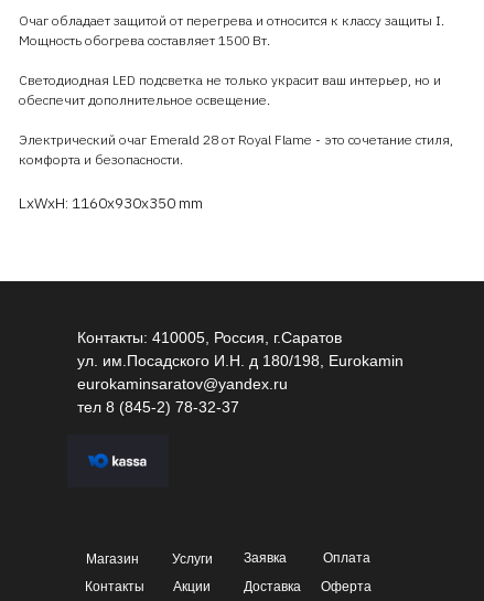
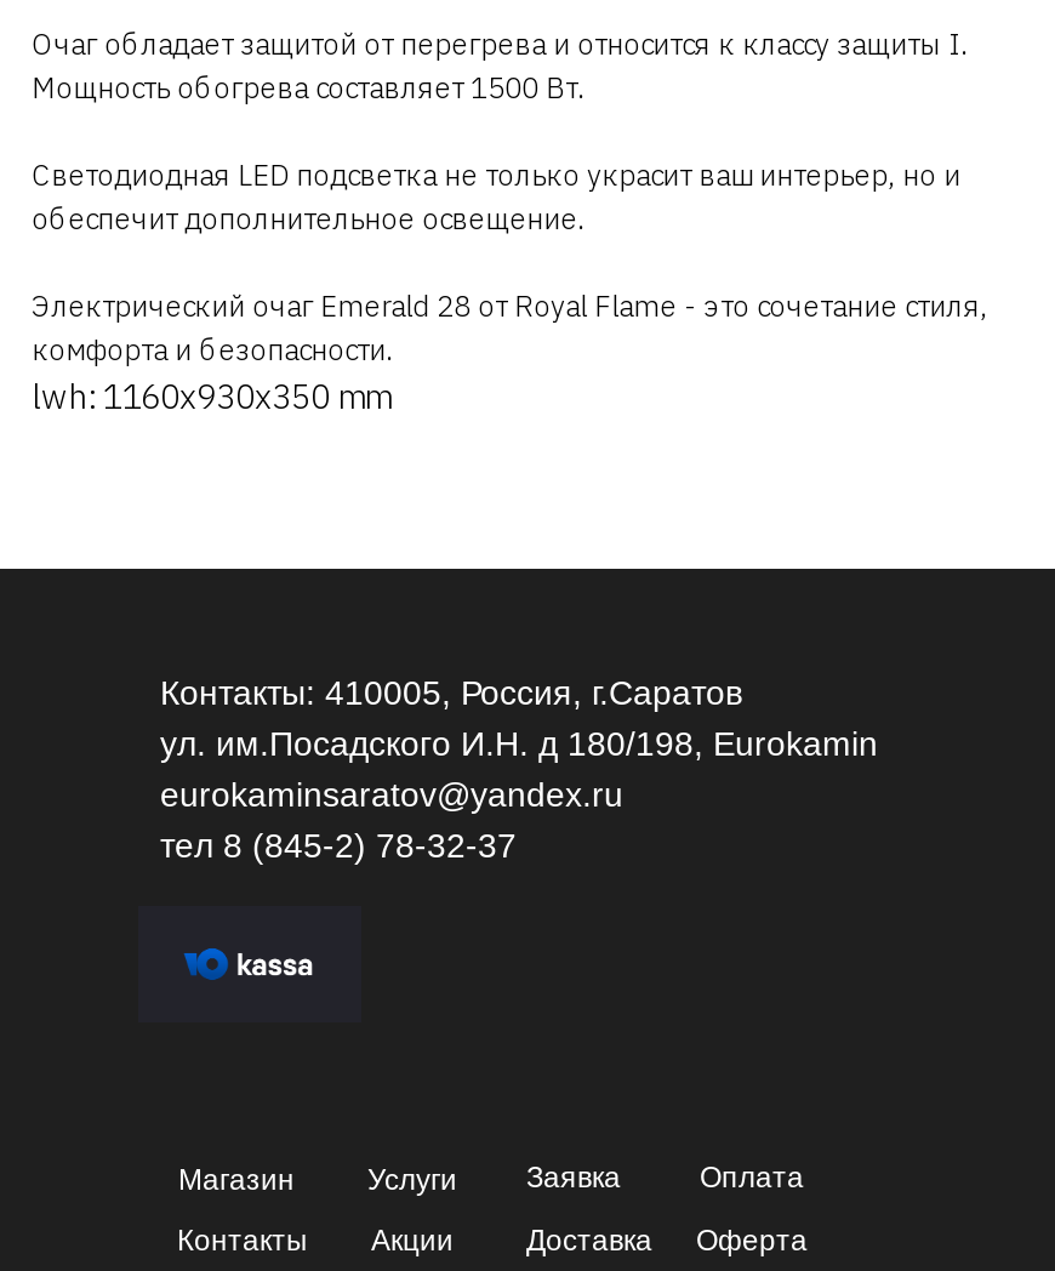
- LxWxH: 1160x930x350 mm
+ lwh: 1160x930x350 mm
